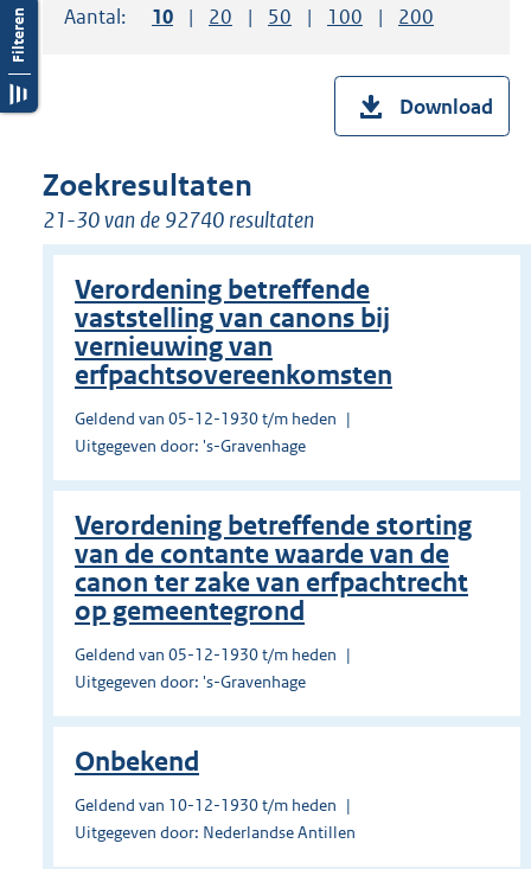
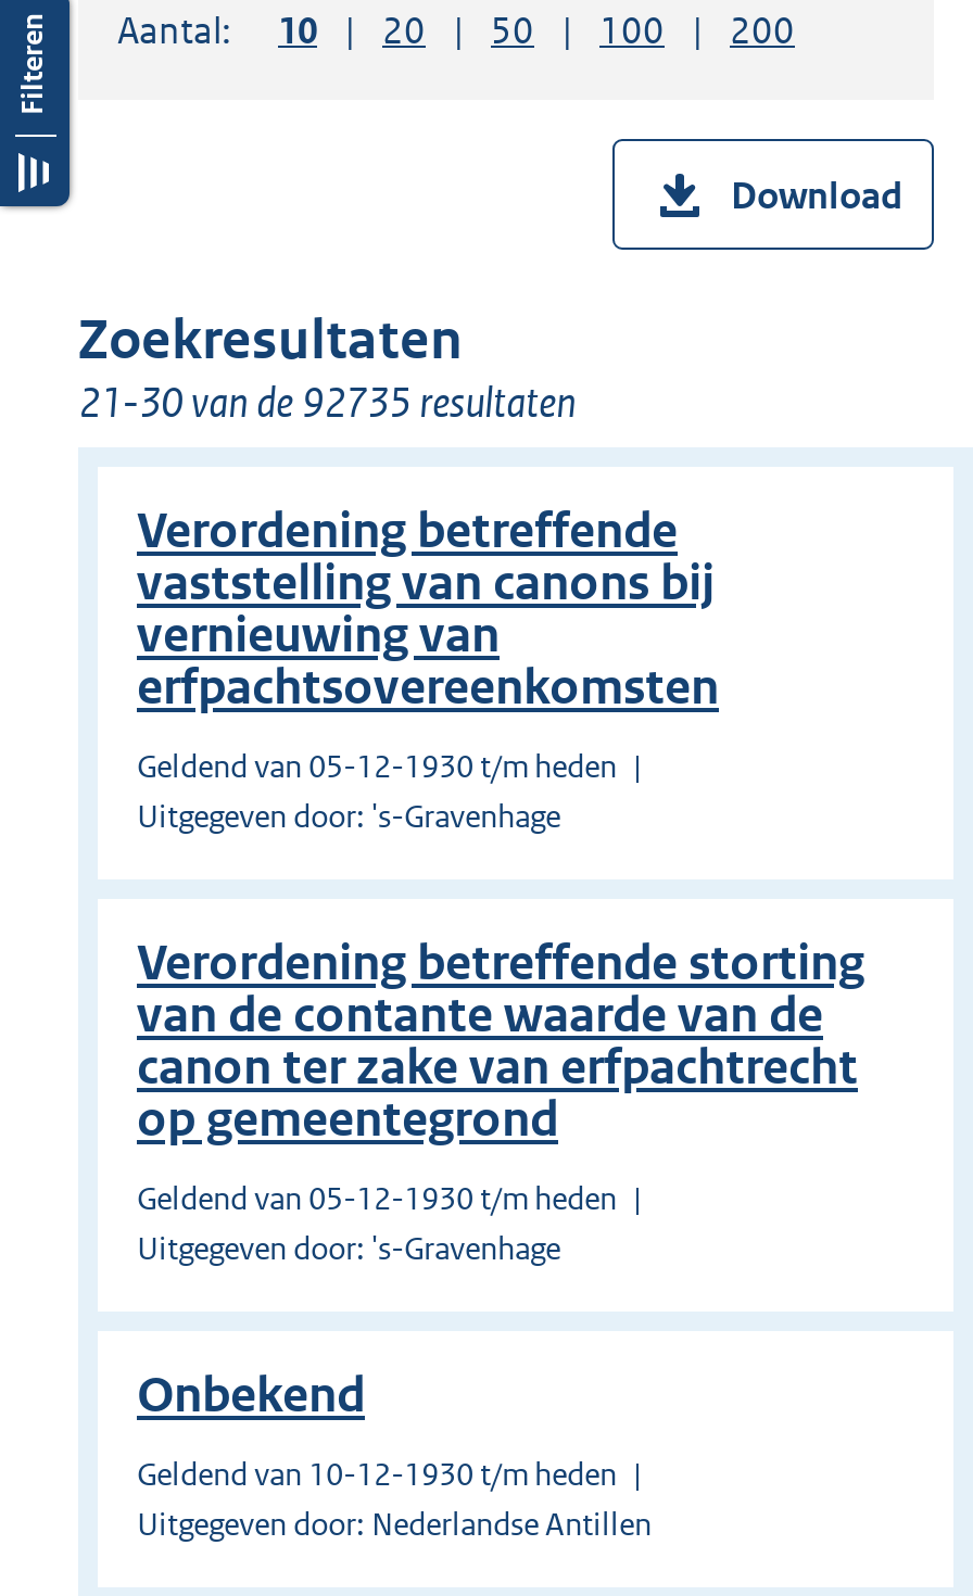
- 21-30 van de 92740 resultaten
+ 21-30 van de 92735 resultaten
